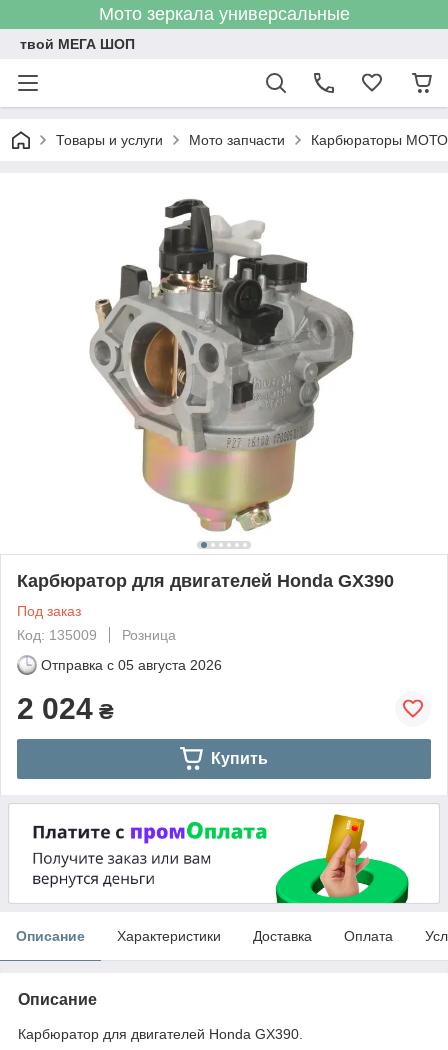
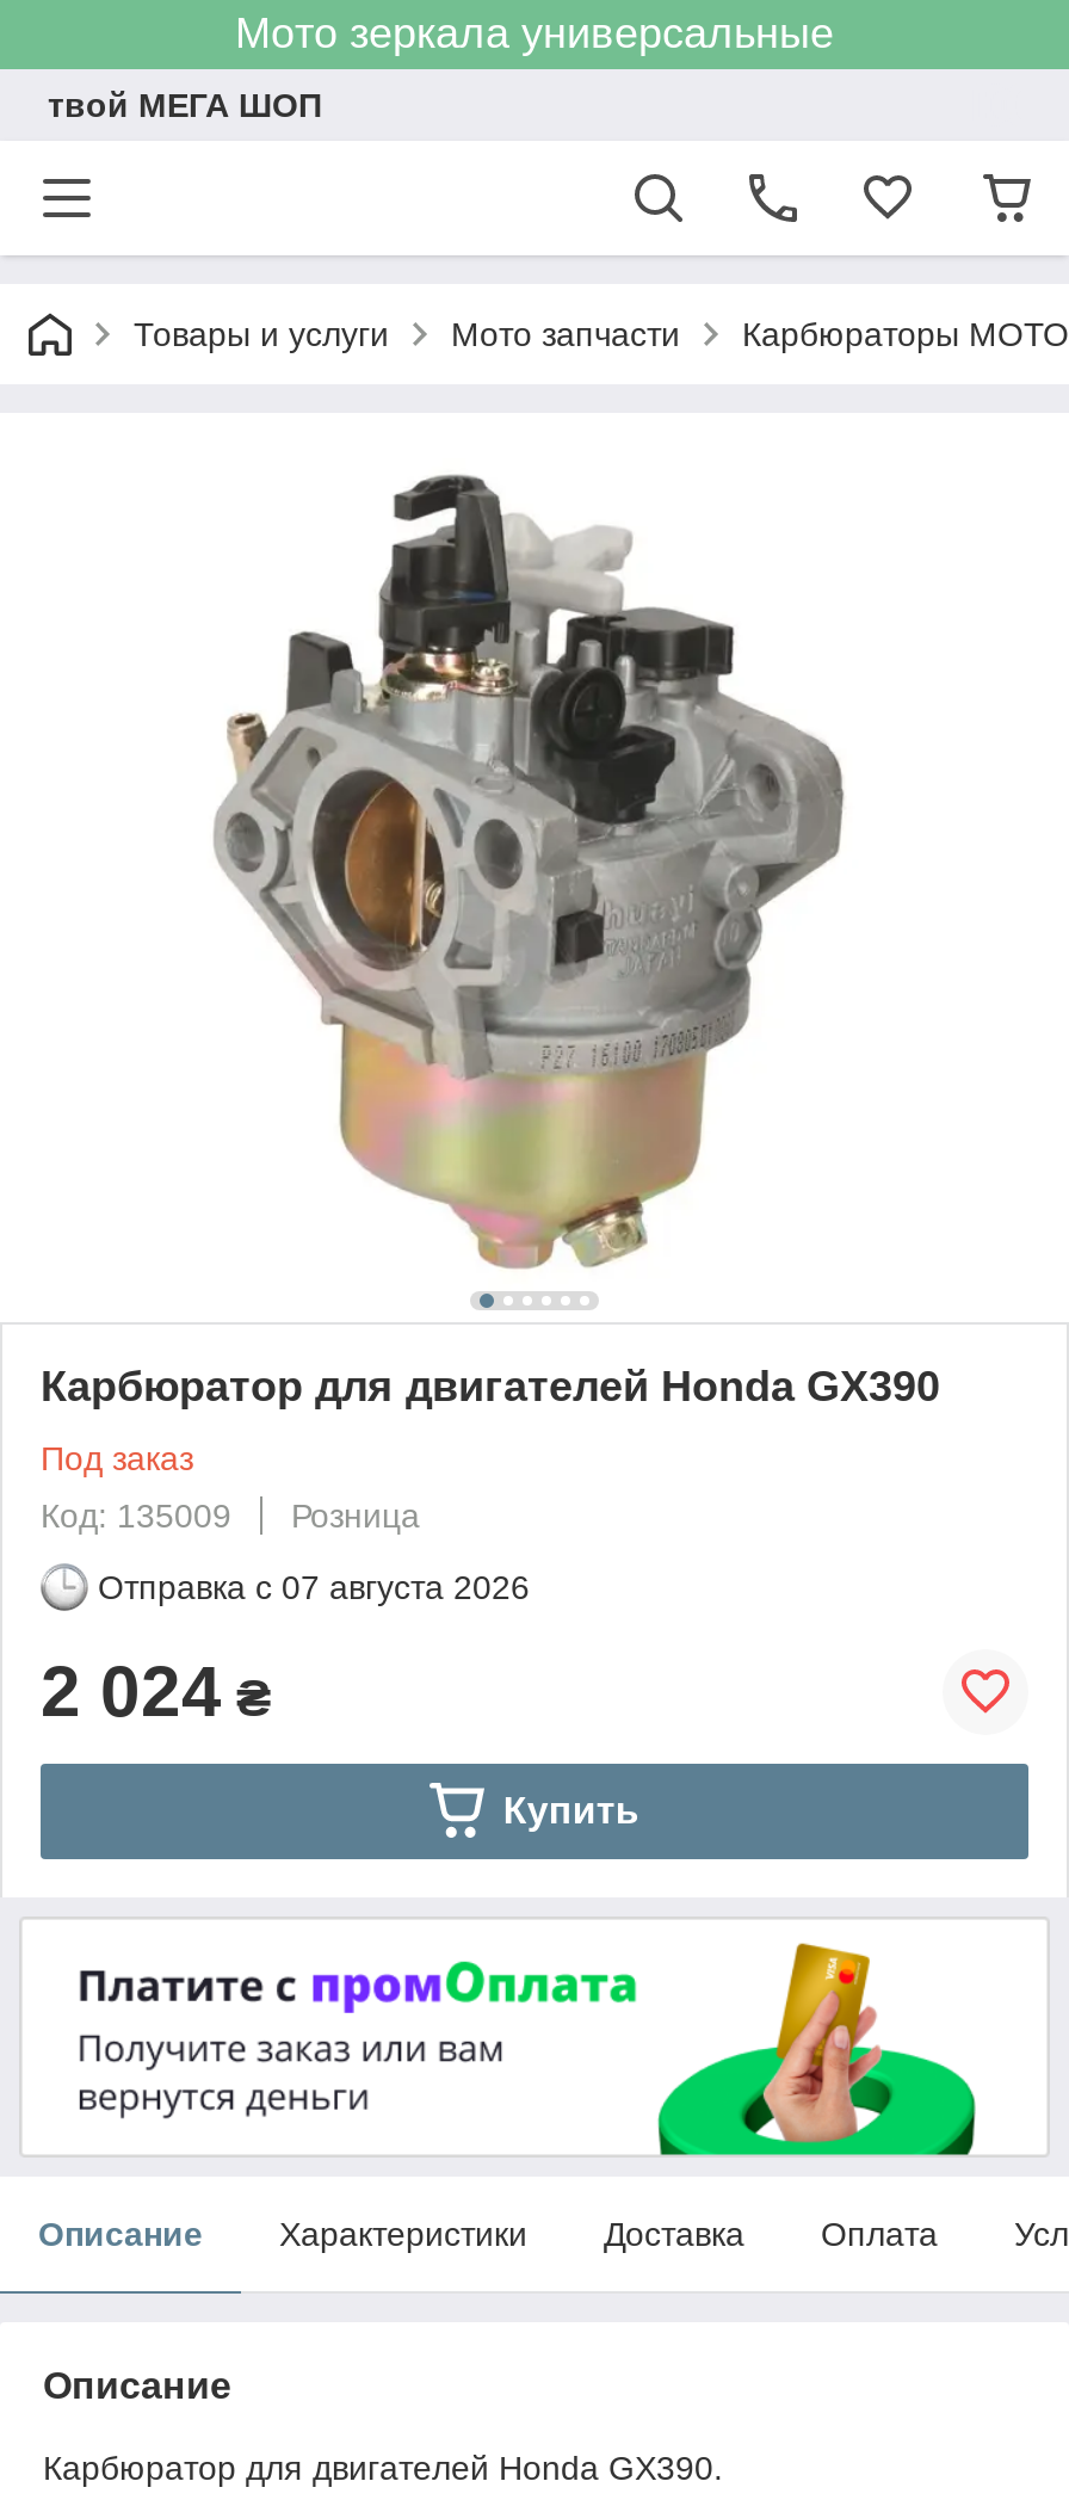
- Отправка с 05 августа 2026
+ Отправка с 07 августа 2026
